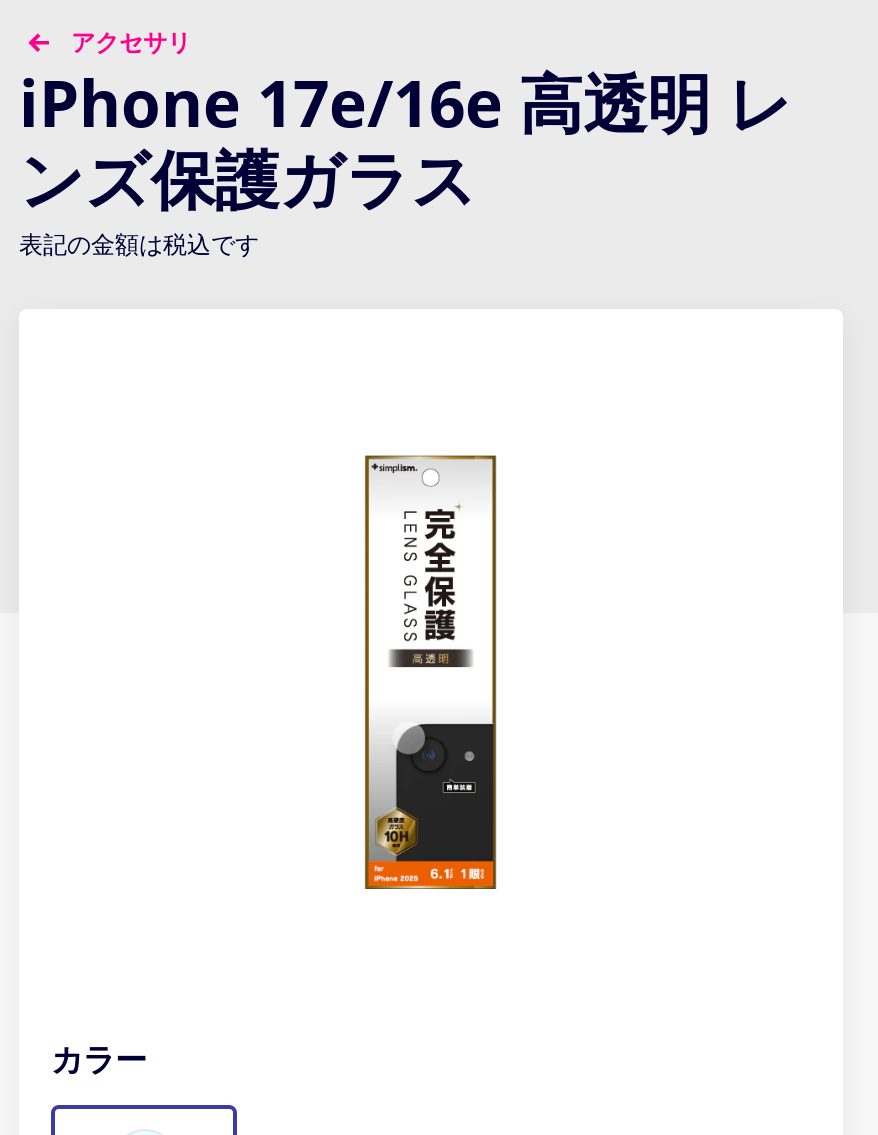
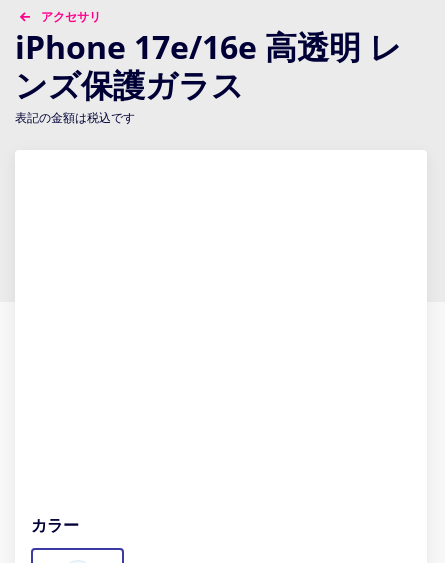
- [image]
